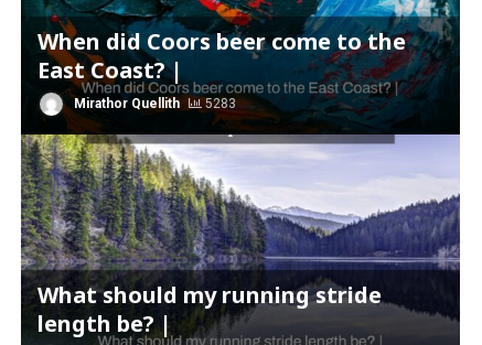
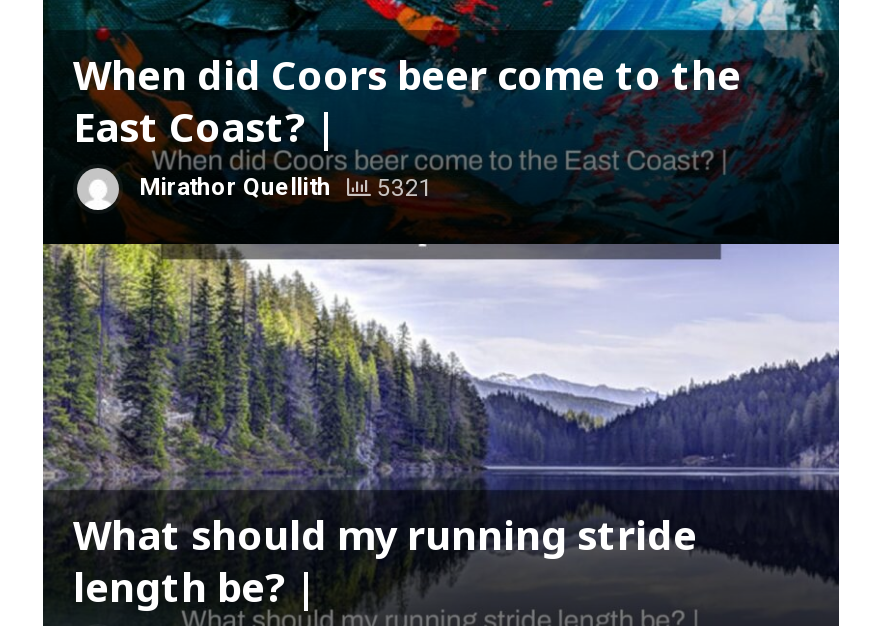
- Mirathor Quellith 5283
+ Mirathor Quellith 5321
